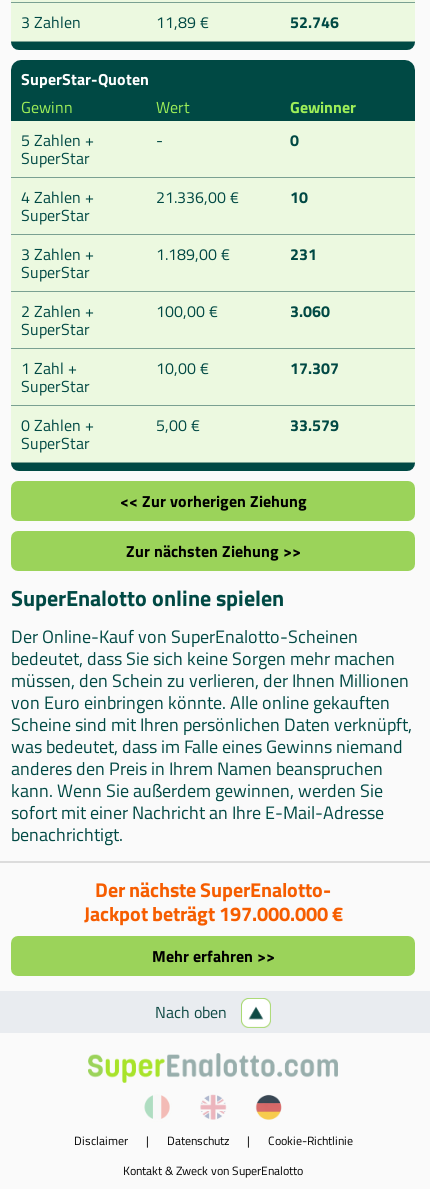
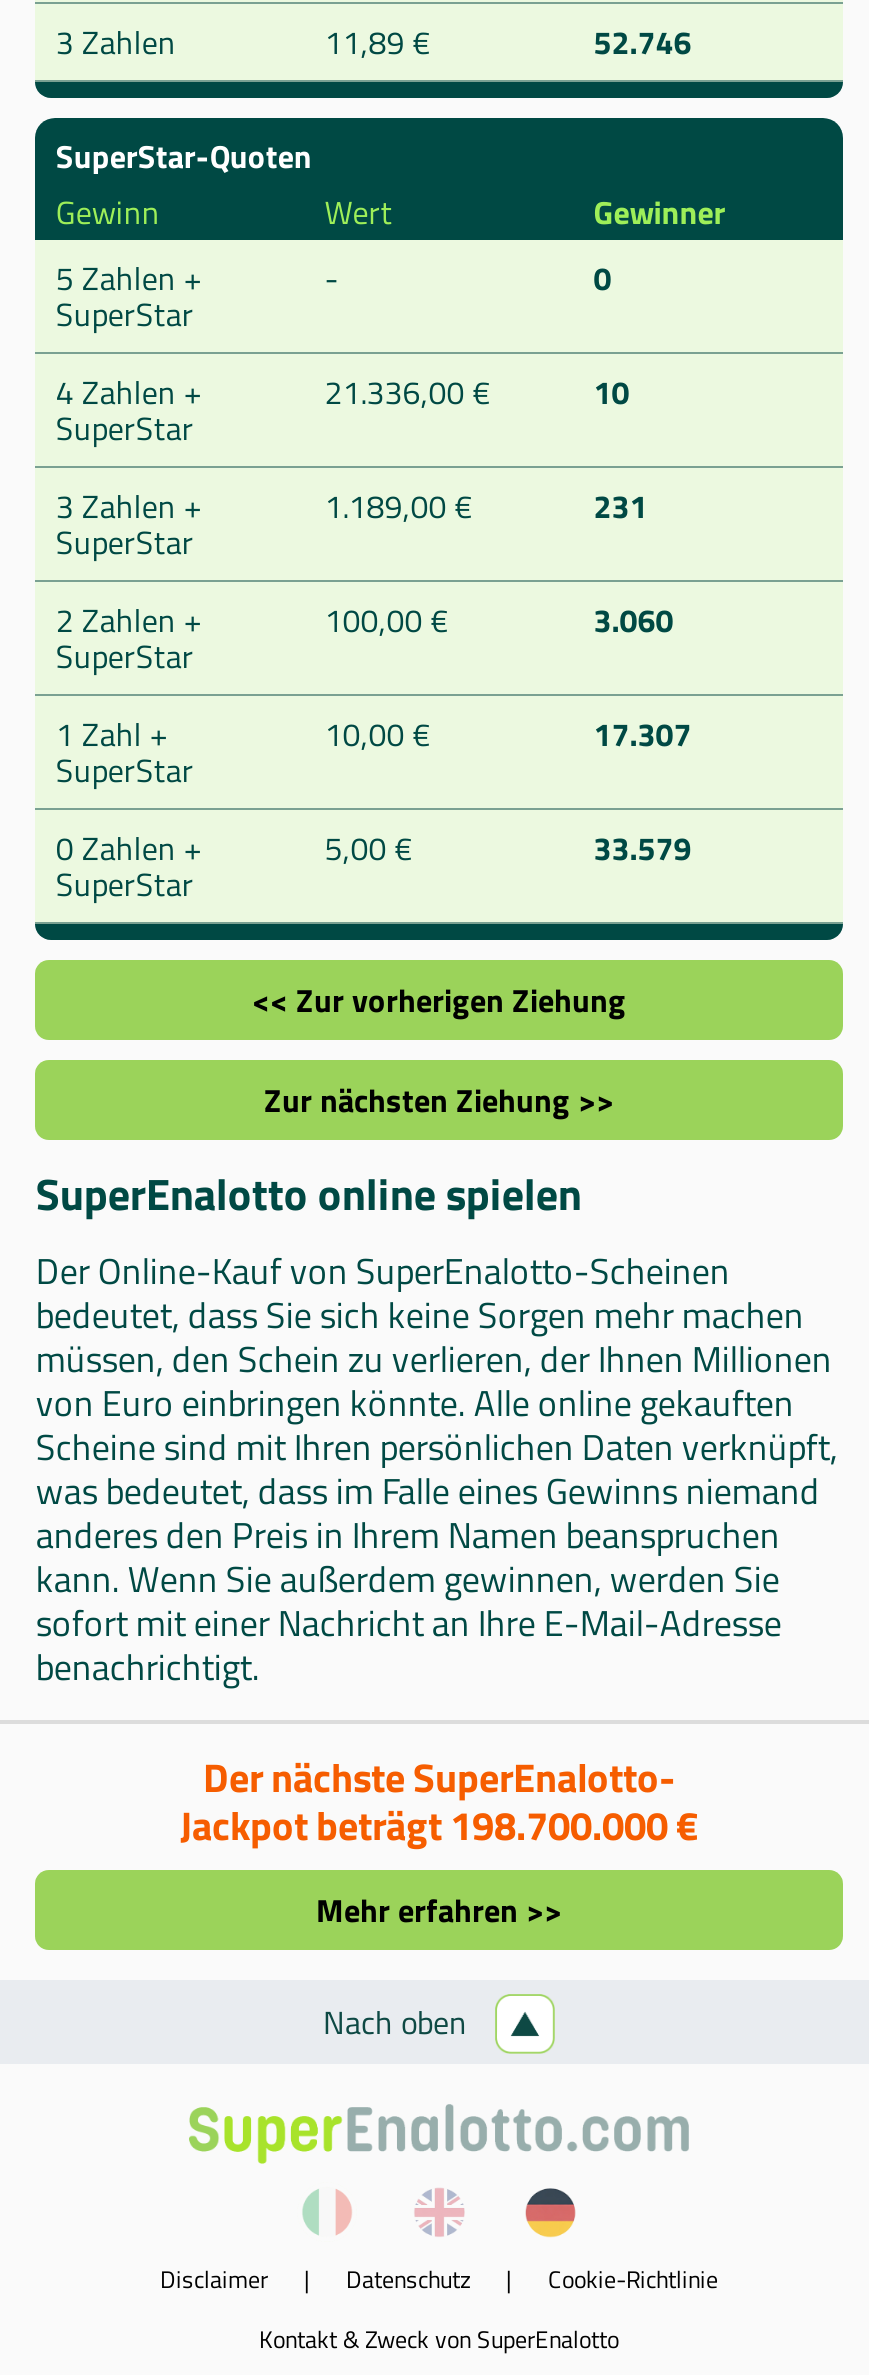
- Jackpot beträgt 197.000.000 €
+ Jackpot beträgt 198.700.000 €
